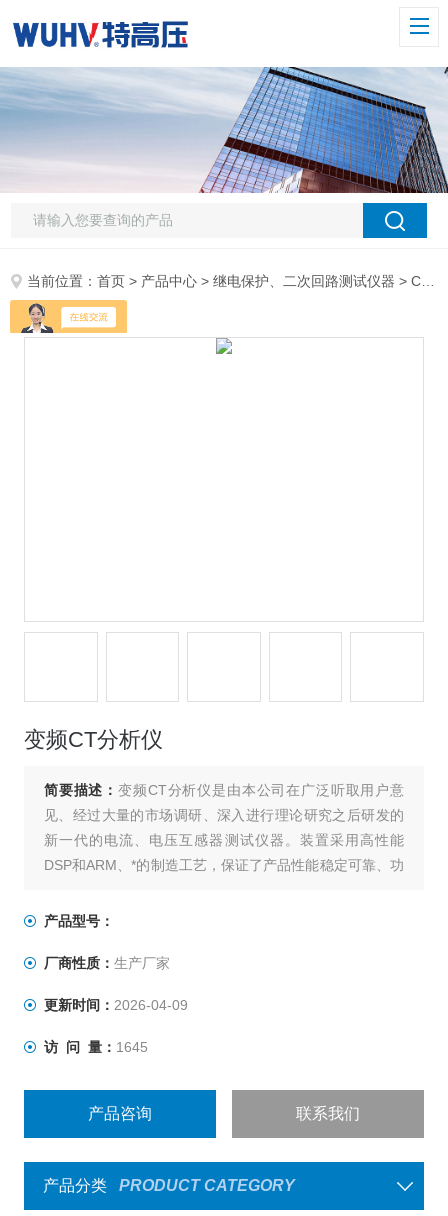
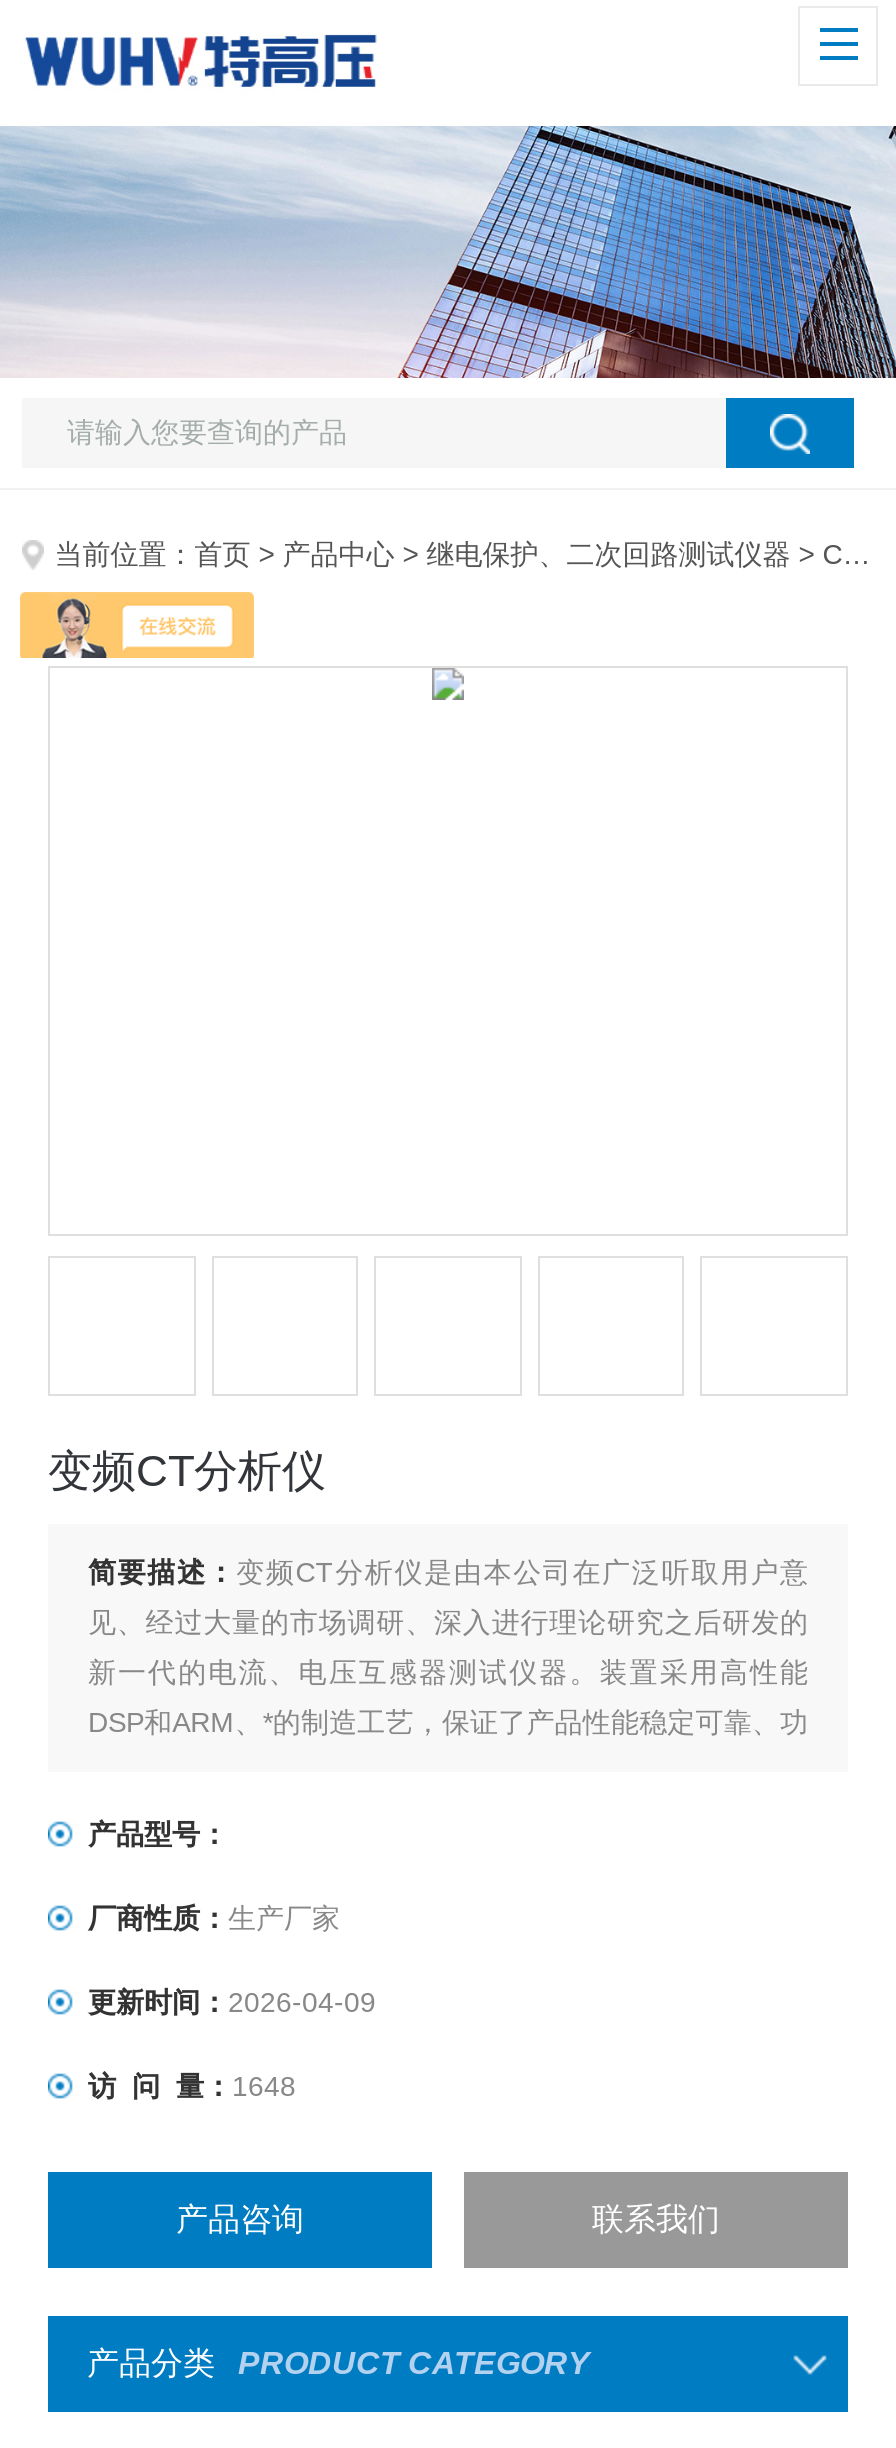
- 访 问 量：1645
+ 访 问 量：1648
